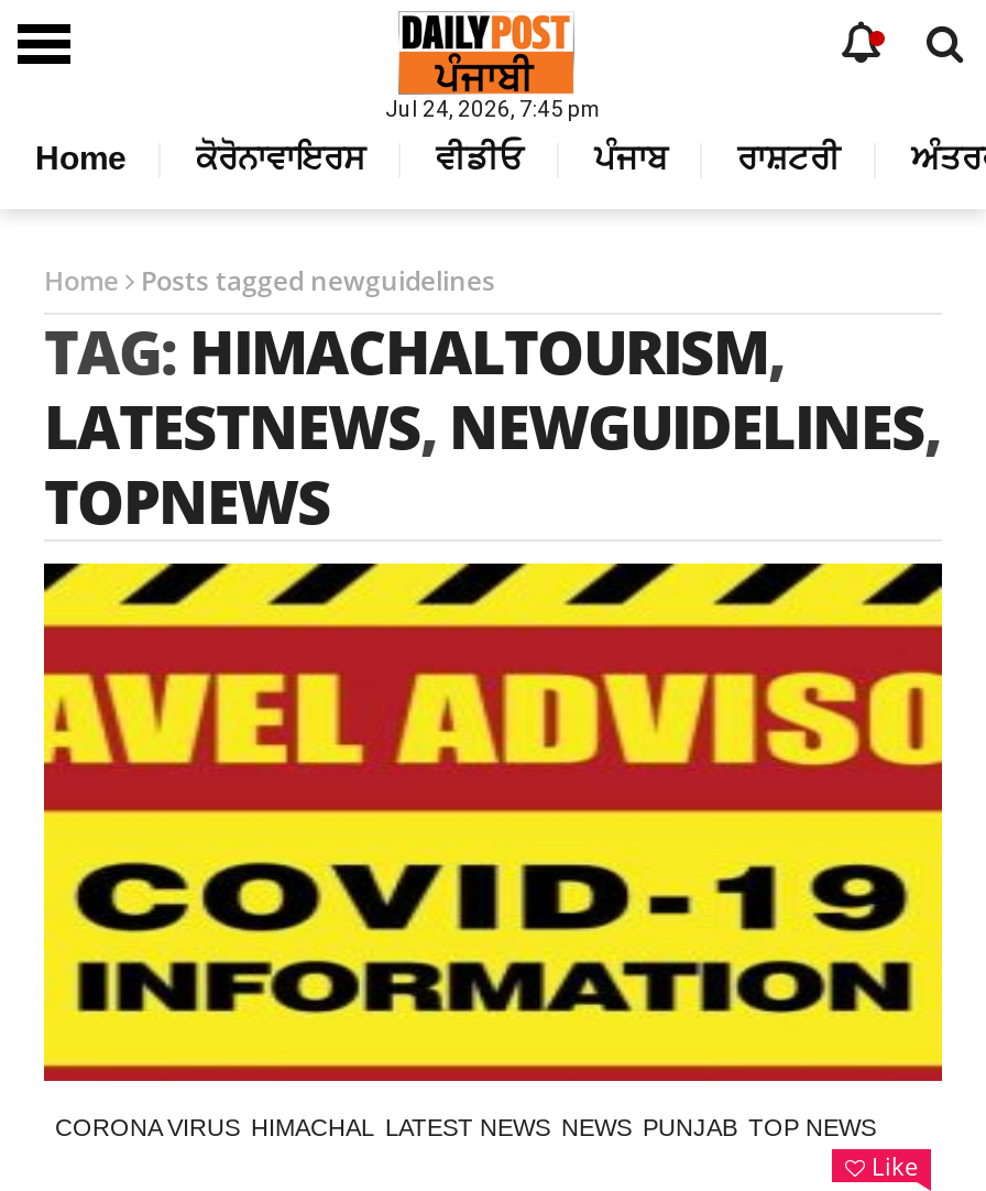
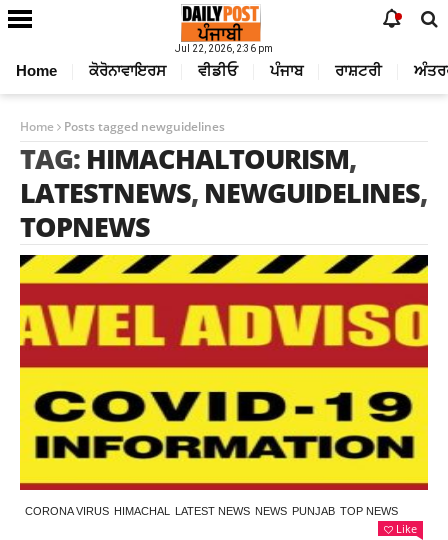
- Jul 24, 2026, 7:45 pm
+ Jul 22, 2026, 2:36 pm
